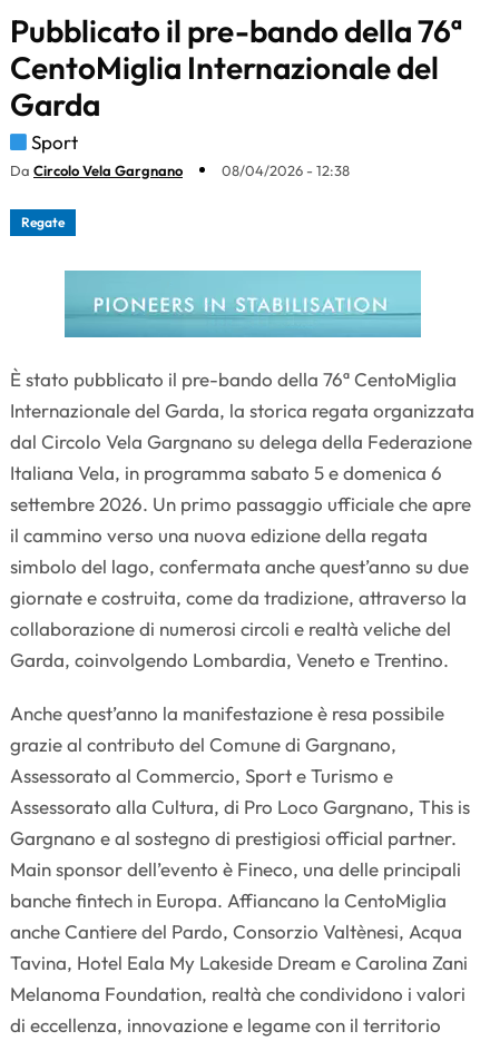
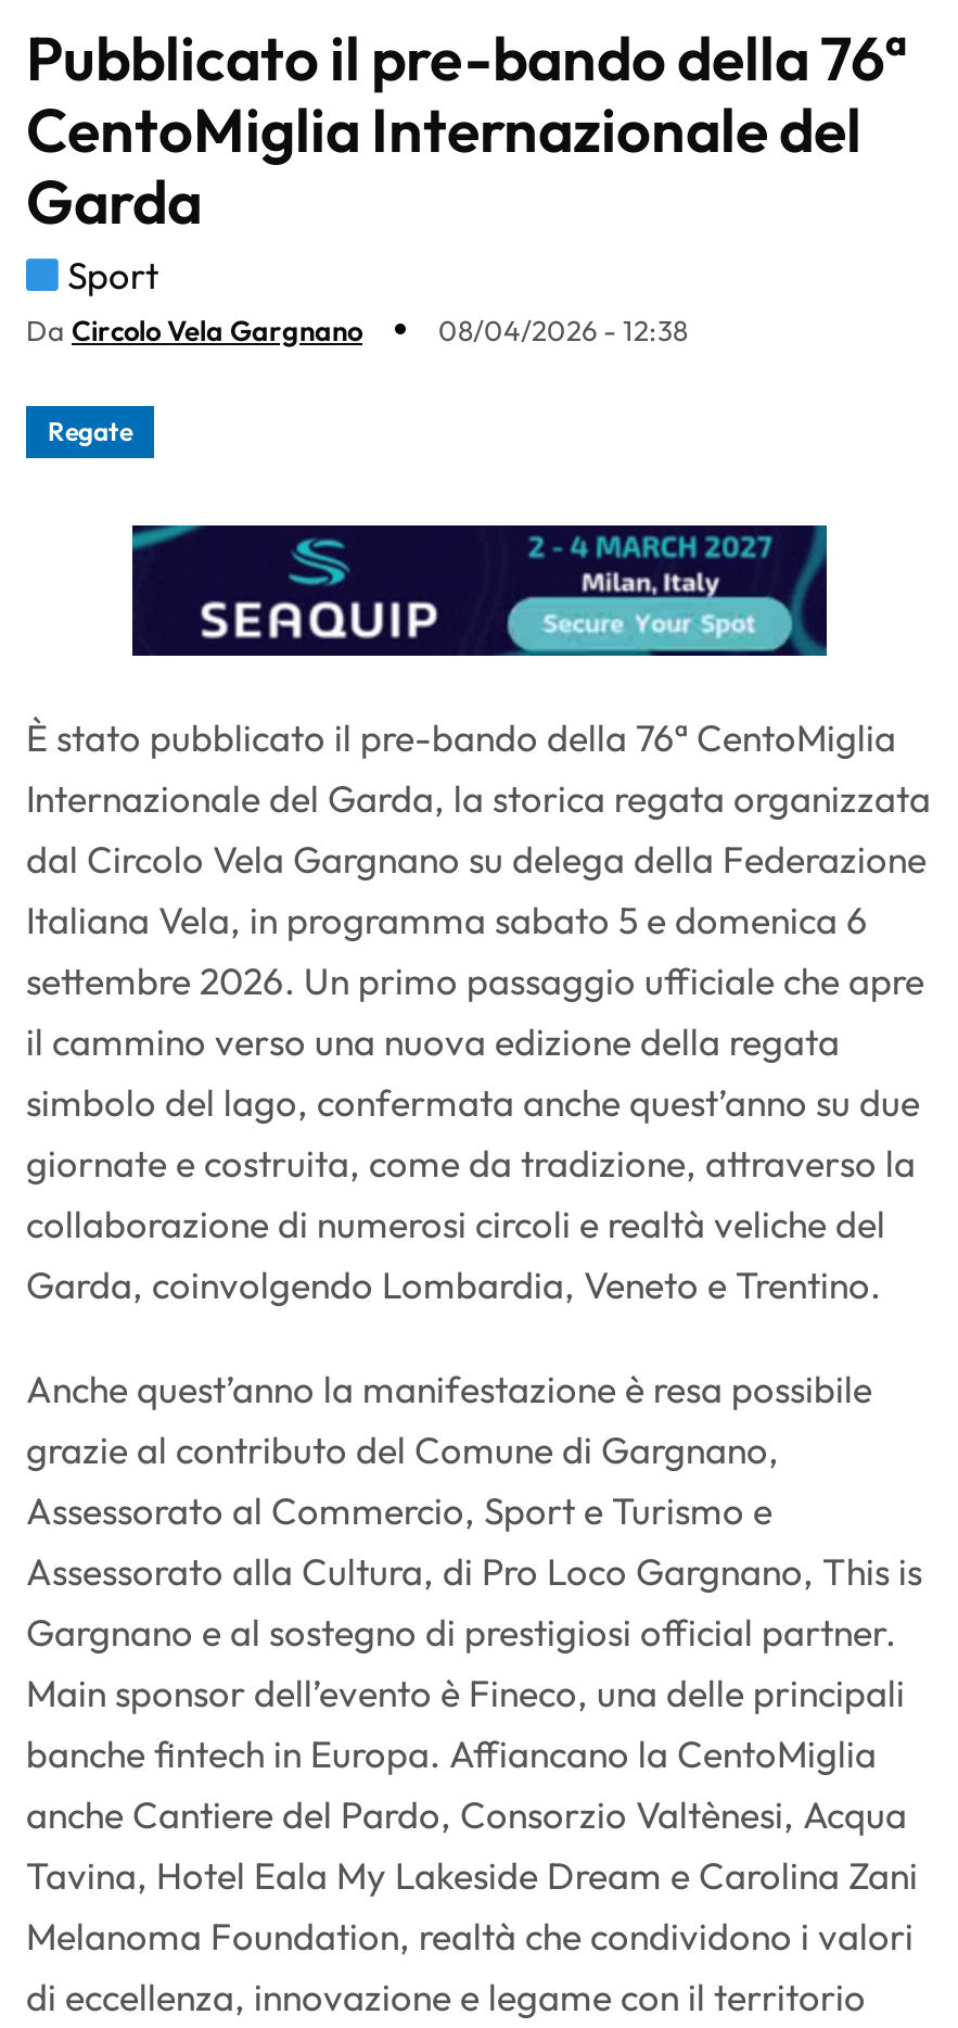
- [image]
+ [image]
